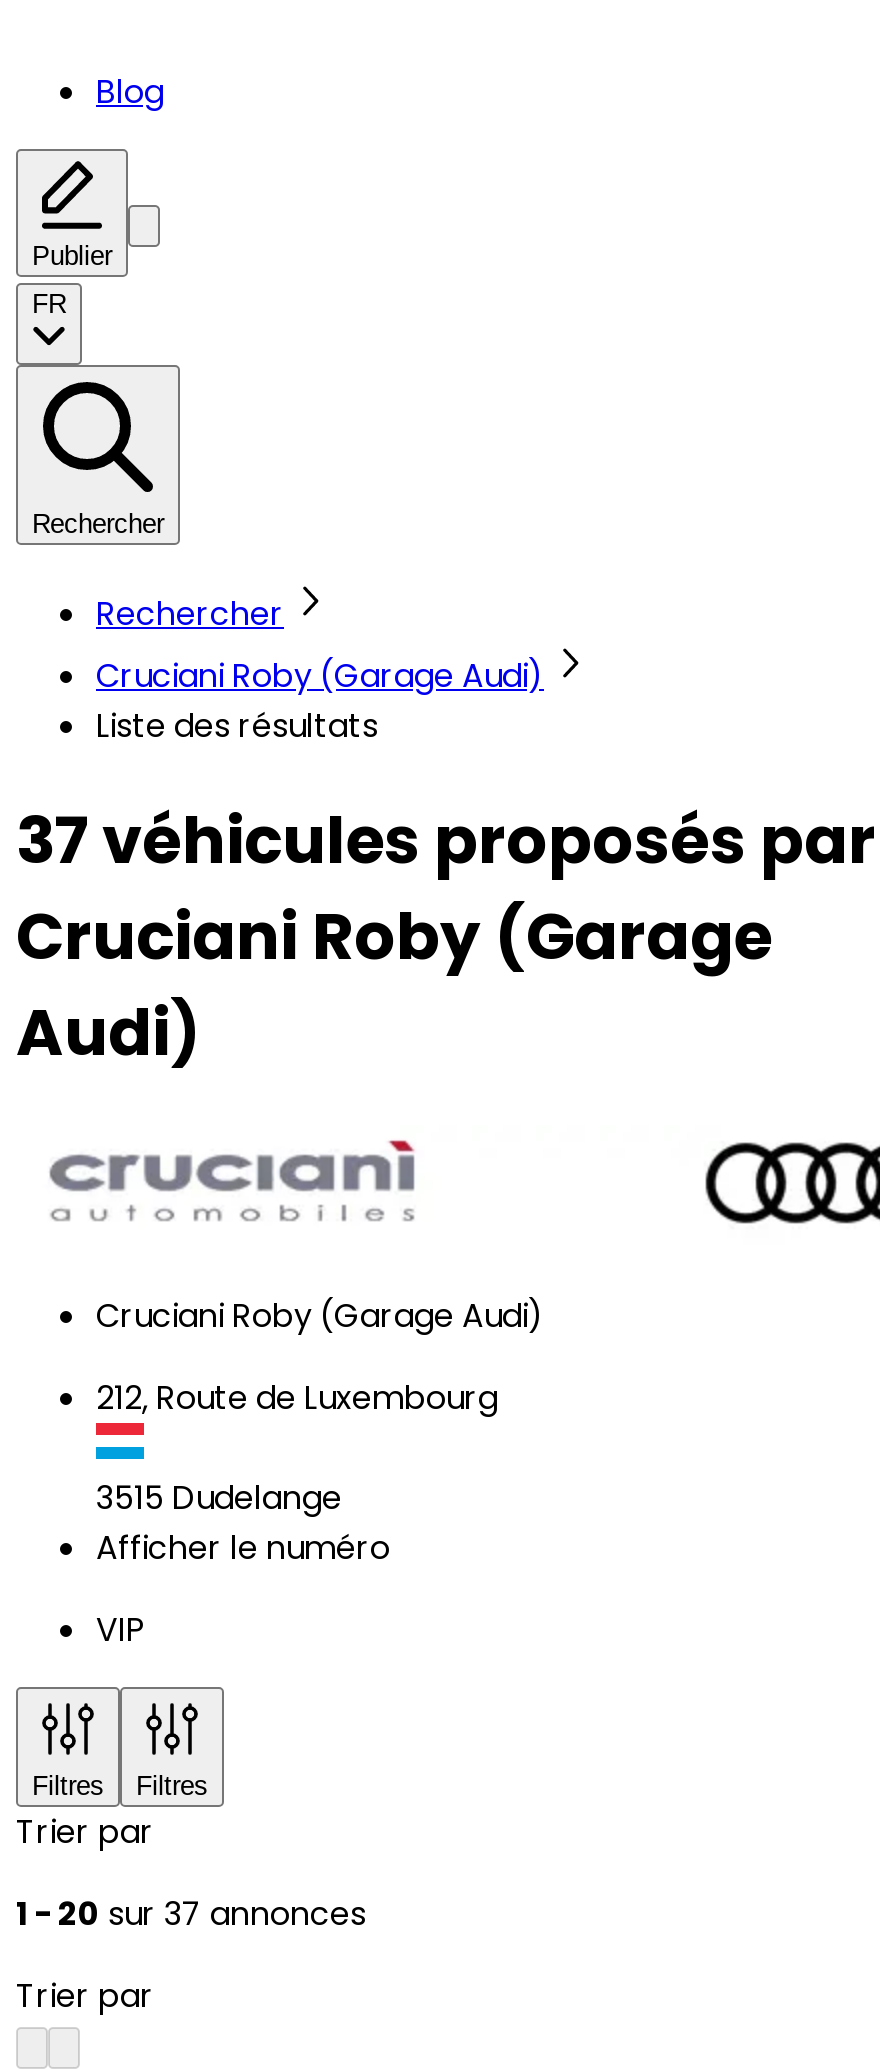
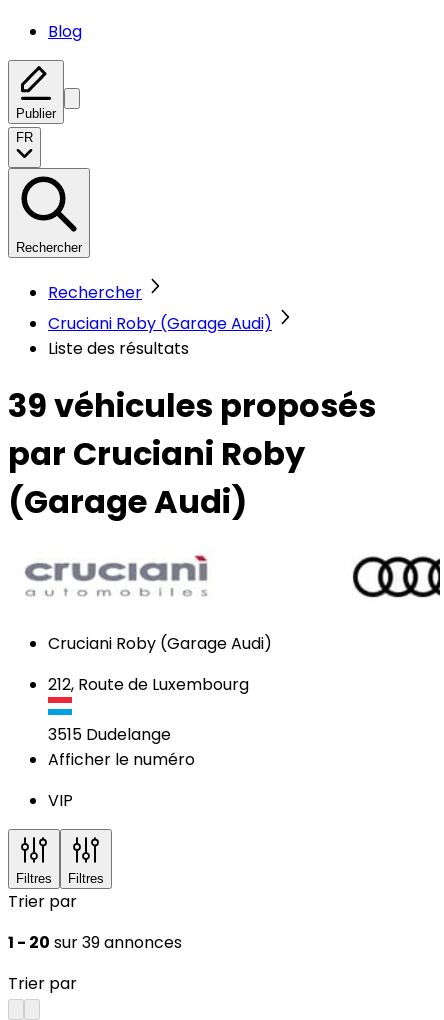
- 37 véhicules proposés par
- Cruciani Roby (Garage
- Audi)
+ 39 véhicules proposés
+ par Cruciani Roby
+ (Garage Audi)

- 1 - 20 sur 37 annonces
+ 1 - 20 sur 39 annonces
